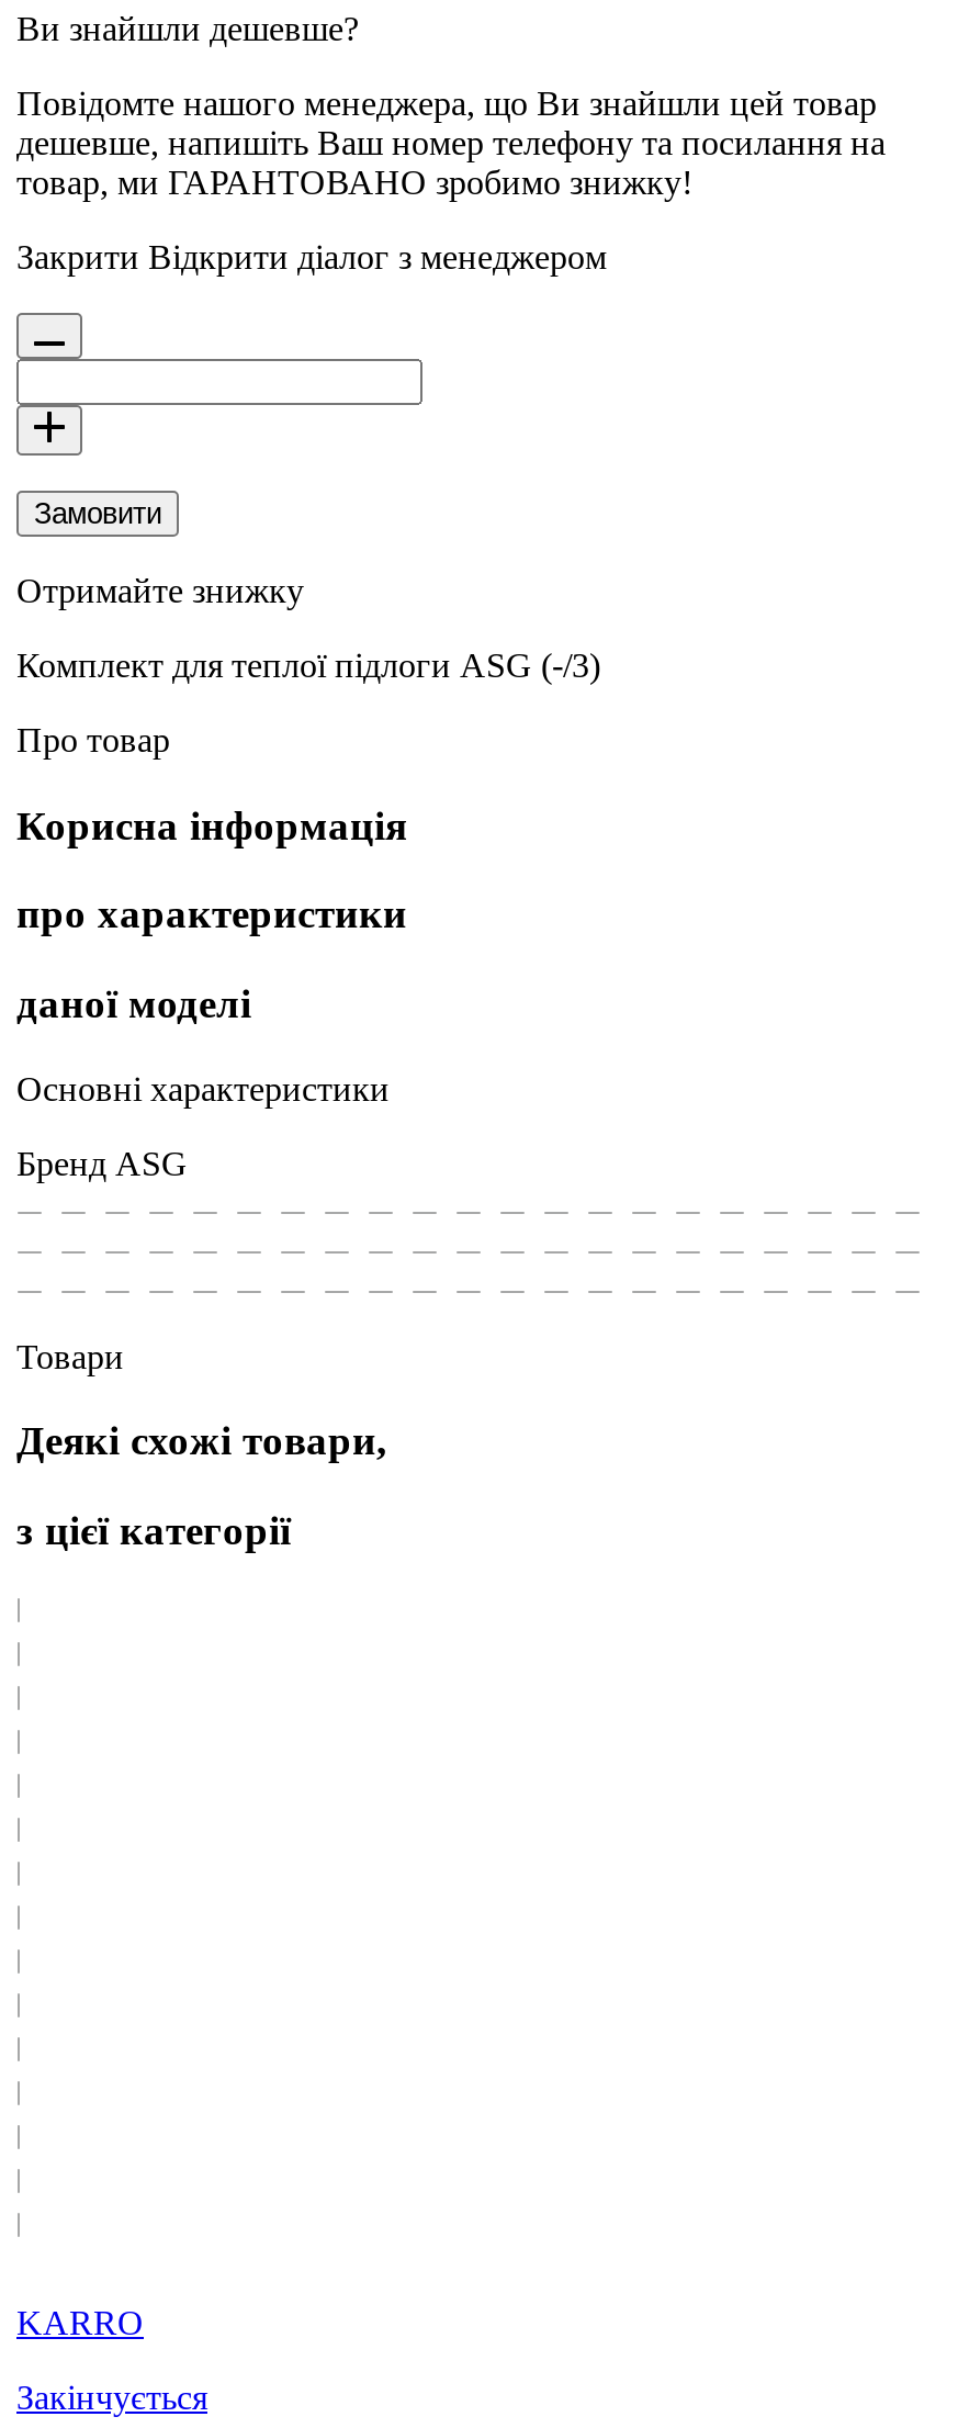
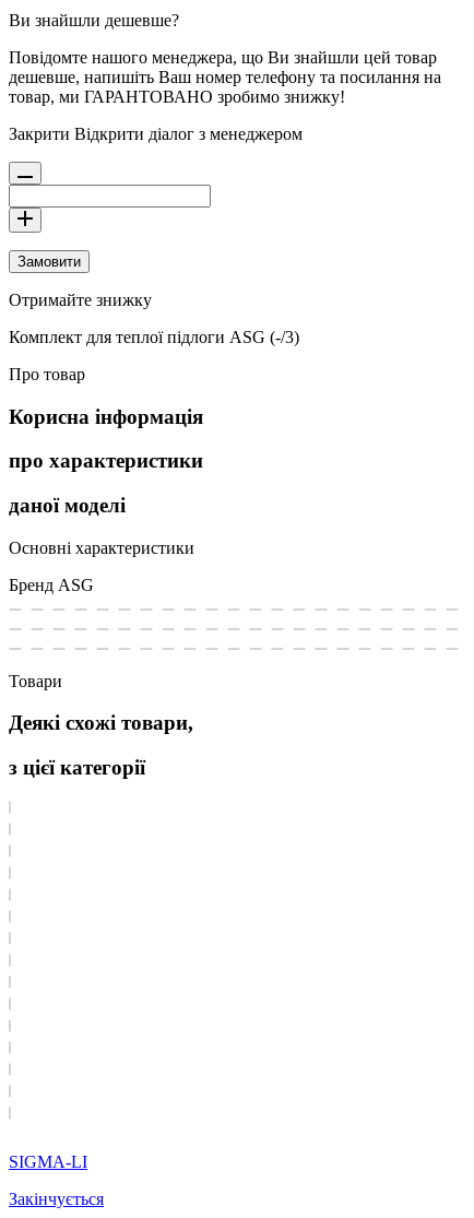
- KARRO
+ SIGMA-LI
